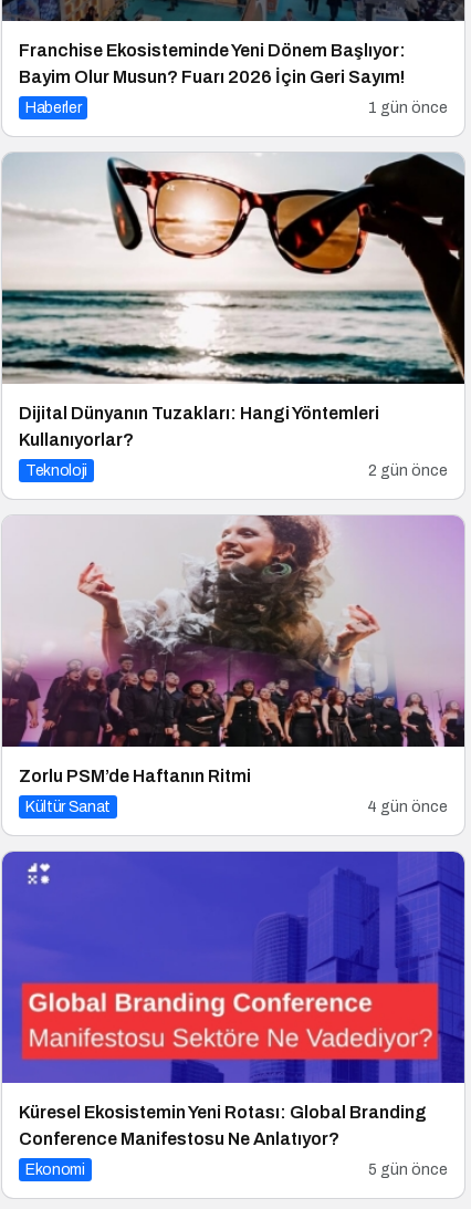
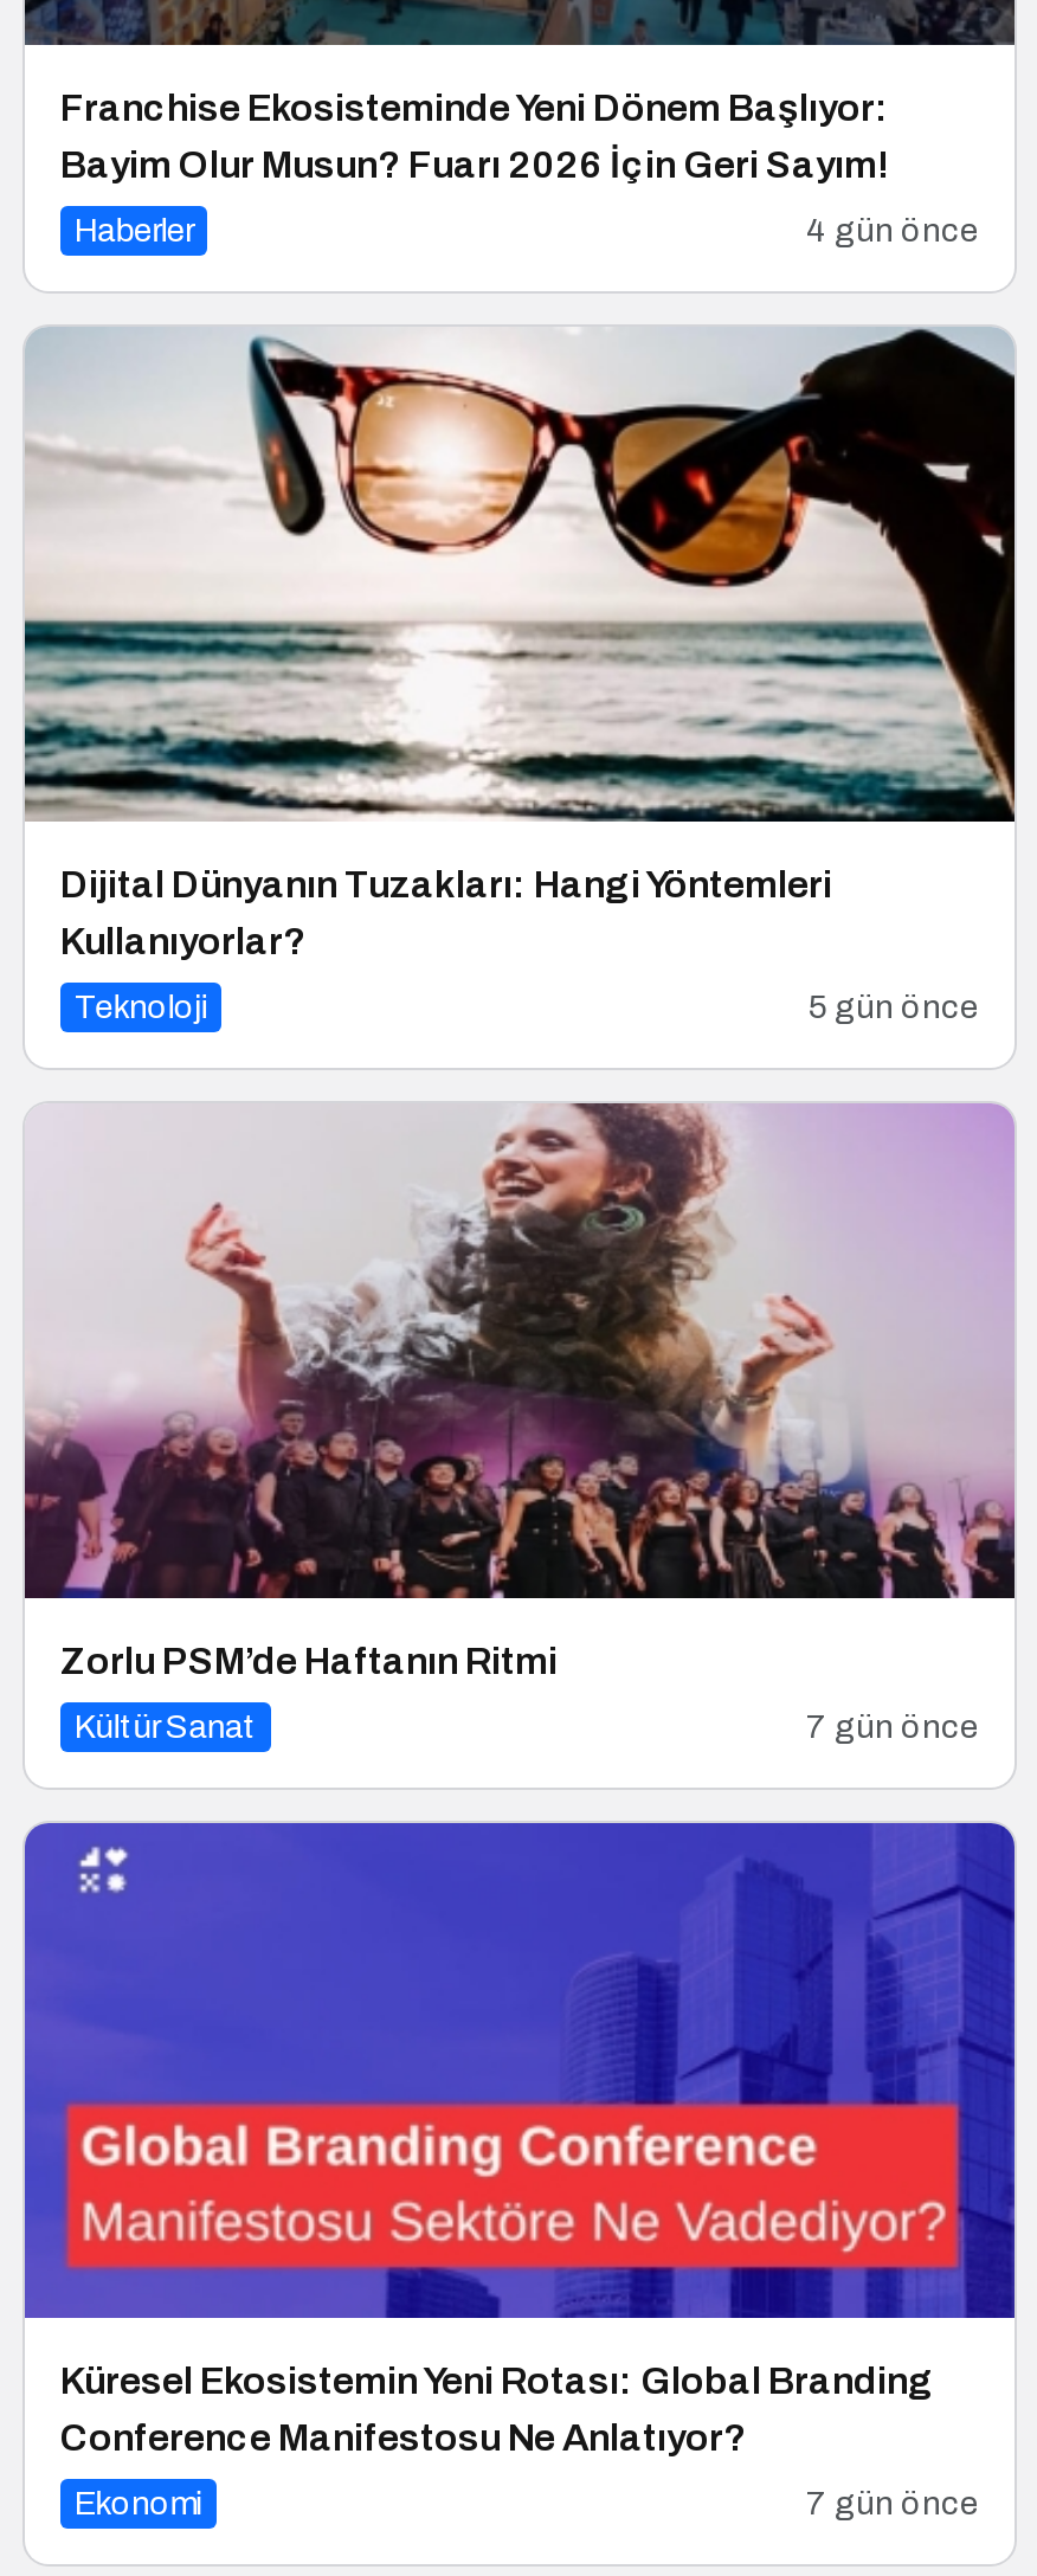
- 1 gün önce
+ 4 gün önce

- 2 gün önce
+ 5 gün önce

- 4 gün önce
+ 7 gün önce

- 5 gün önce
+ 7 gün önce
